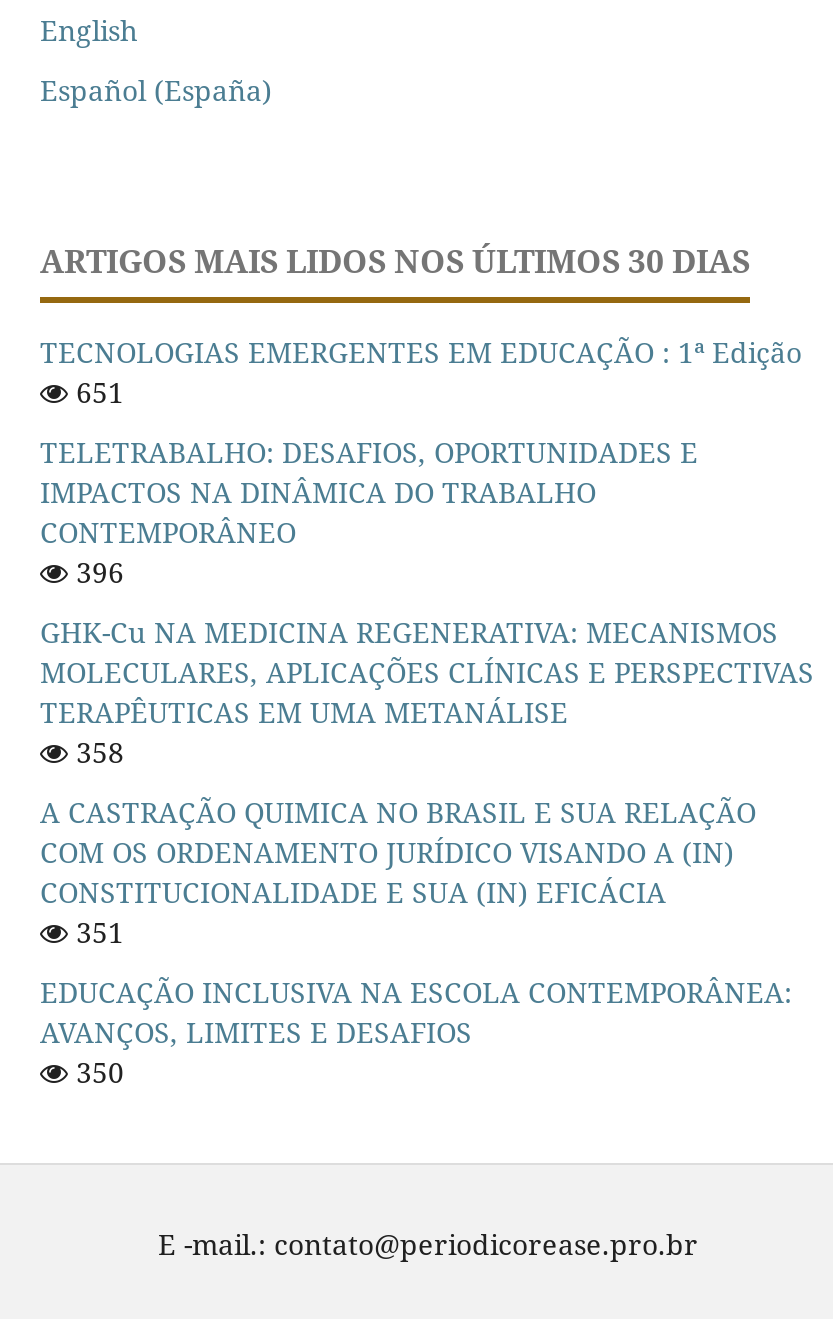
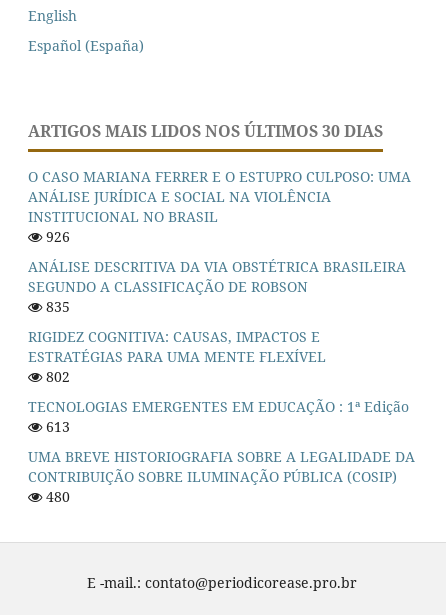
+ O CASO MARIANA FERRER E O ESTUPRO CULPOSO: UMA
+ ANÁLISE JURÍDICA E SOCIAL NA VIOLÊNCIA
+ INSTITUCIONAL NO BRASIL
+ 926
+ ANÁLISE DESCRITIVA DA VIA OBSTÉTRICA BRASILEIRA
+ SEGUNDO A CLASSIFICAÇÃO DE ROBSON
+ 835
+ RIGIDEZ COGNITIVA: CAUSAS, IMPACTOS E
+ ESTRATÉGIAS PARA UMA MENTE FLEXÍVEL
+ 802

moved down: TECNOLOGIAS EMERGENTES EM EDUCAÇÃO : 1ª Edição

- 651
- TELETRABALHO: DESAFIOS, OPORTUNIDADES E
- IMPACTOS NA DINÂMICA DO TRABALHO
- CONTEMPORÂNEO
- 396
- GHK-Cu NA MEDICINA REGENERATIVA: MECANISMOS
- MOLECULARES, APLICAÇÕES CLÍNICAS E PERSPECTIVAS
- TERAPÊUTICAS EM UMA METANÁLISE
- 358
- A CASTRAÇÃO QUIMICA NO BRASIL E SUA RELAÇÃO
- COM OS ORDENAMENTO JURÍDICO VISANDO A (IN)
- CONSTITUCIONALIDADE E SUA (IN) EFICÁCIA
- 351
- EDUCAÇÃO INCLUSIVA NA ESCOLA CONTEMPORÂNEA:
- AVANÇOS, LIMITES E DESAFIOS
- 350
+ 613
+ UMA BREVE HISTORIOGRAFIA SOBRE A LEGALIDADE DA
+ CONTRIBUIÇÃO SOBRE ILUMINAÇÃO PÚBLICA (COSIP)
+ 480
